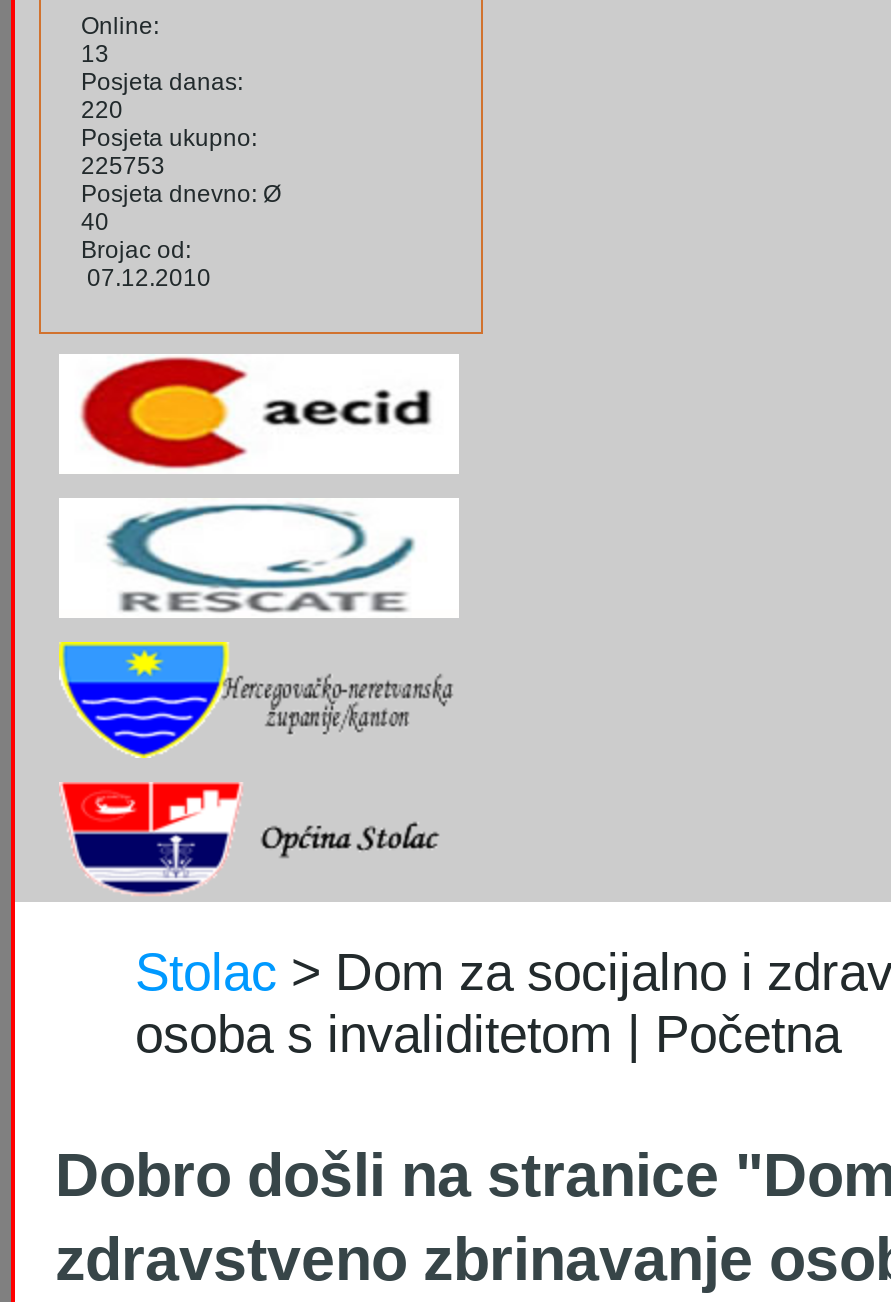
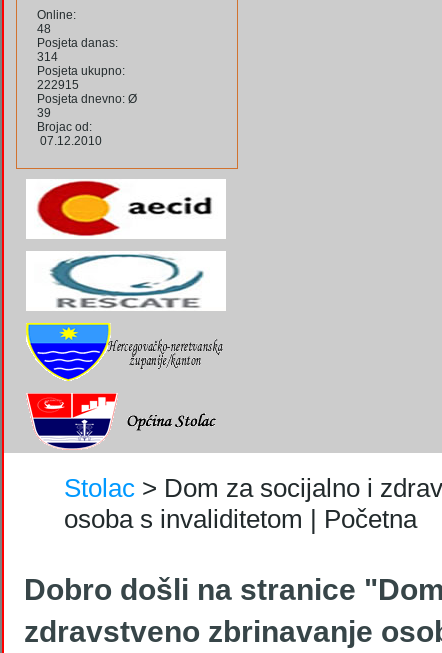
- 13
+ 48

- 220
+ 314

- 225753
+ 222915

- 40
+ 39
